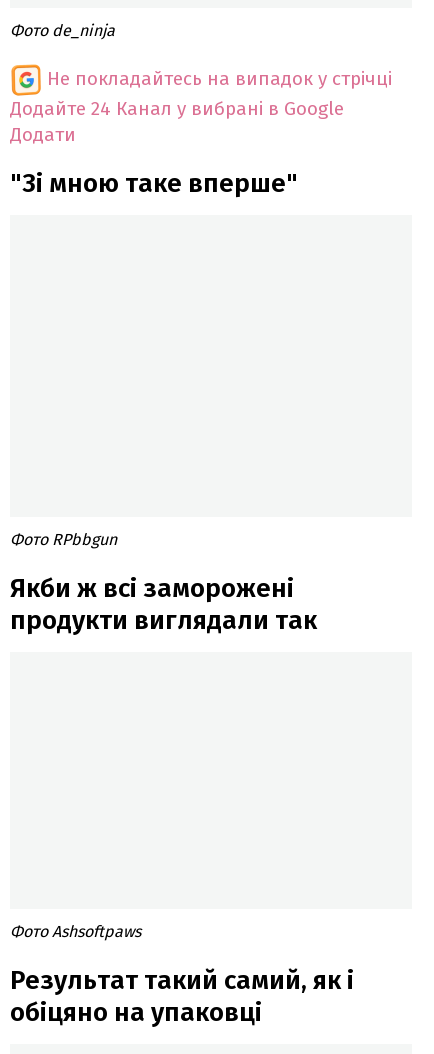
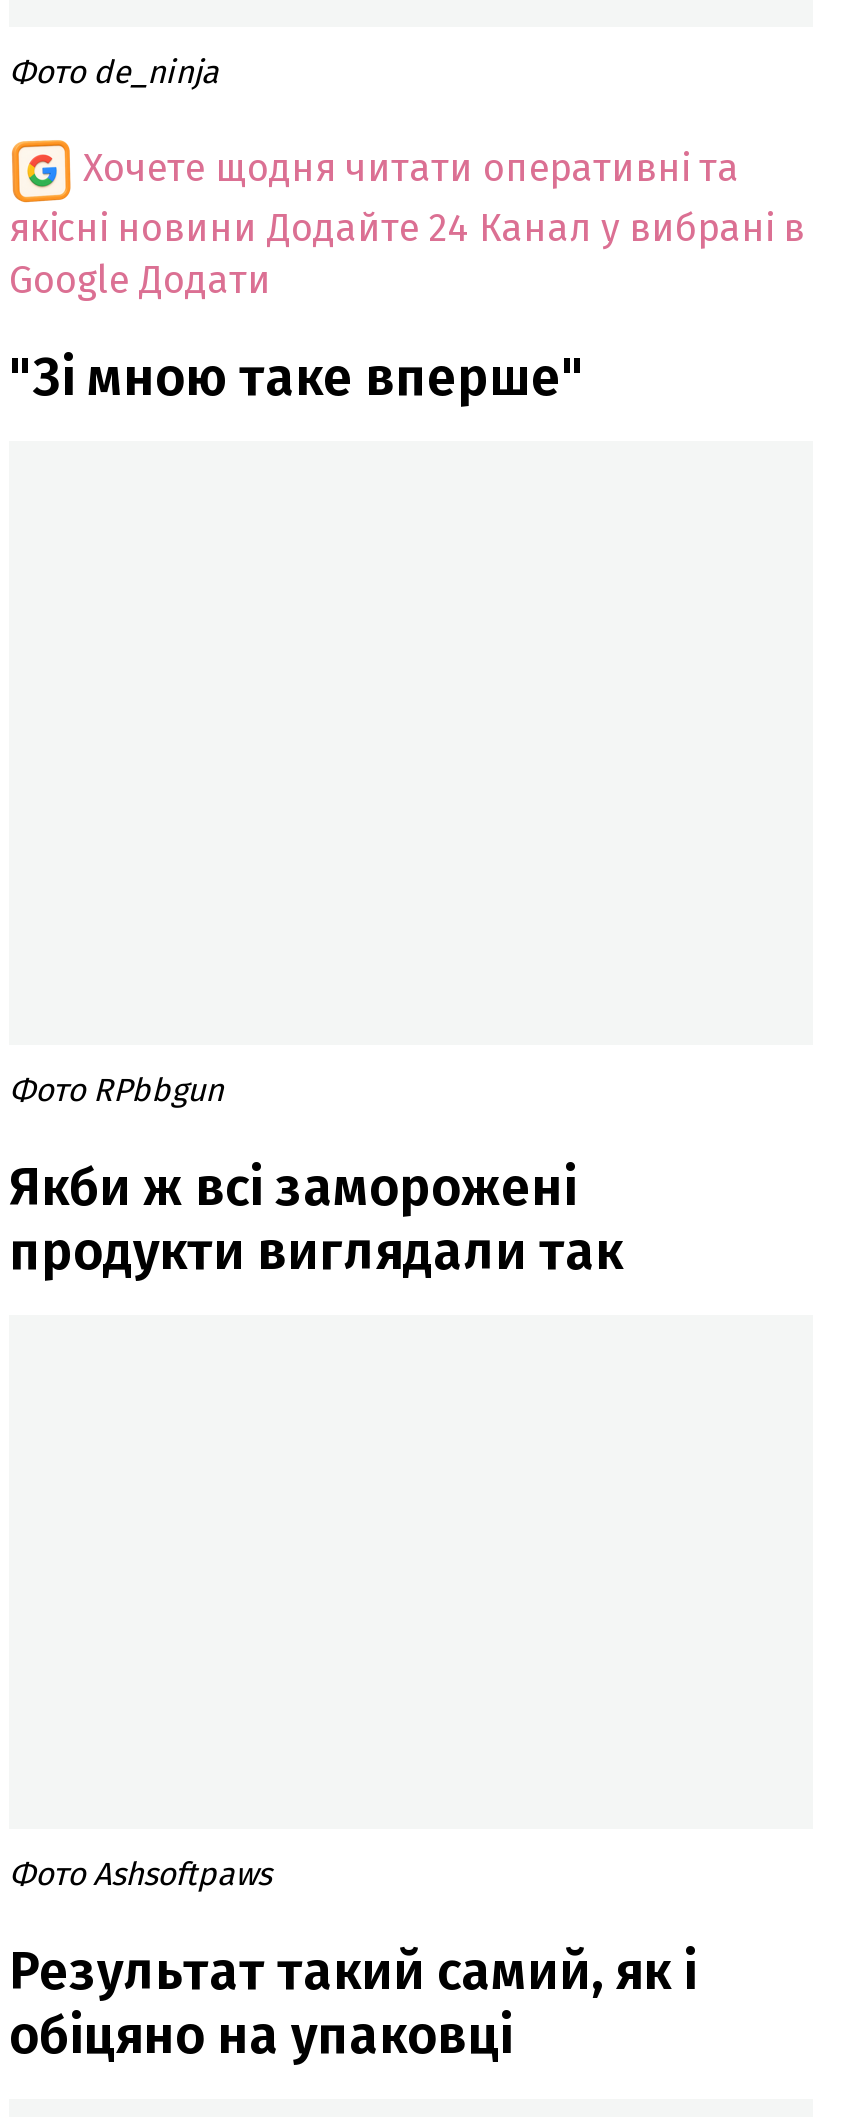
- Не покладайтесь на випадок у стрічці
- Додайте 24 Канал у вибрані в Google
- Додати
+ Хочете щодня читати оперативні та
+ якісні новини Додайте 24 Канал у вибрані в
+ Google Додати
